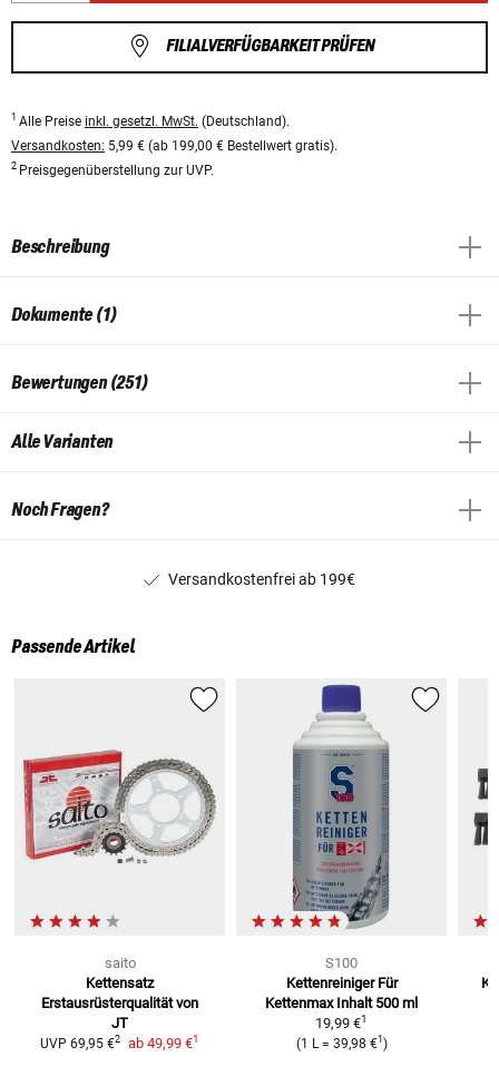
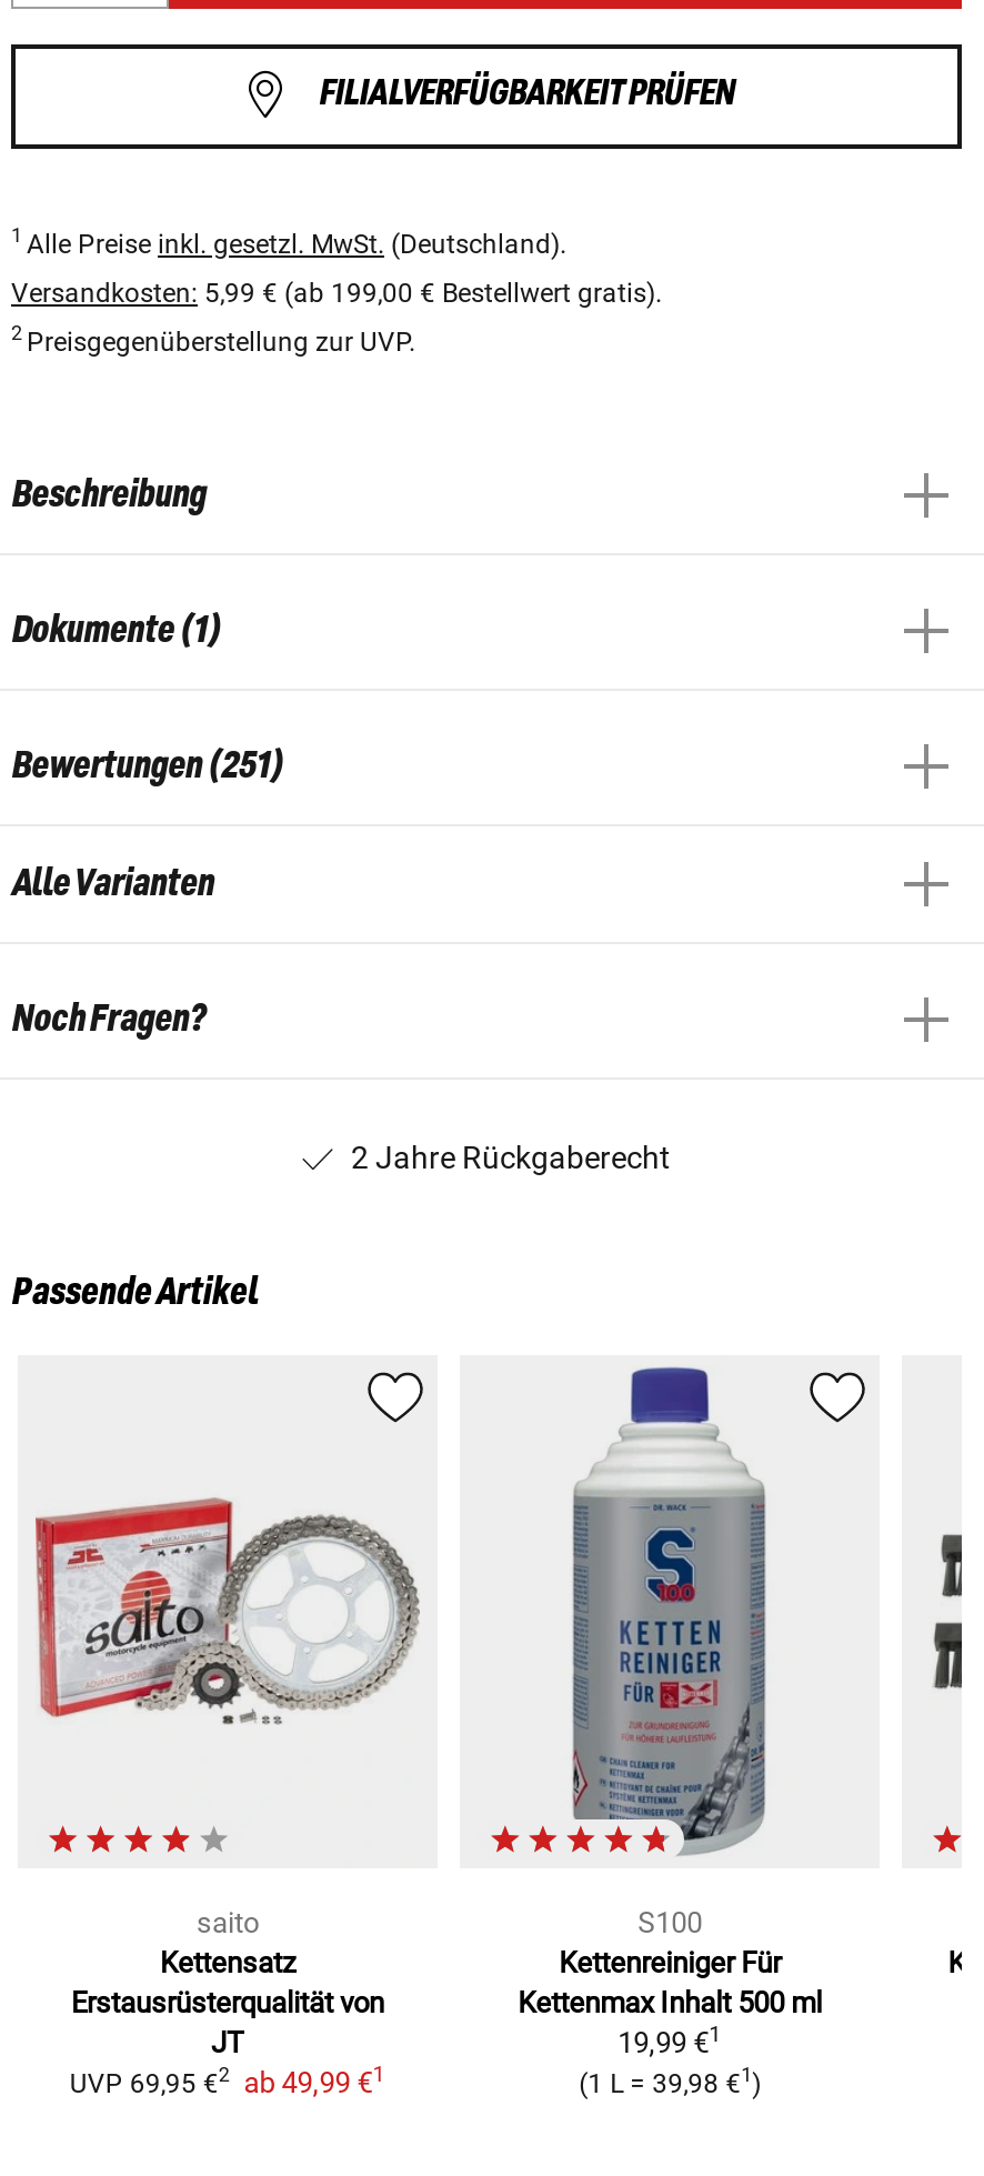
- Versandkostenfrei ab 199€
+ 2 Jahre Rückgaberecht
